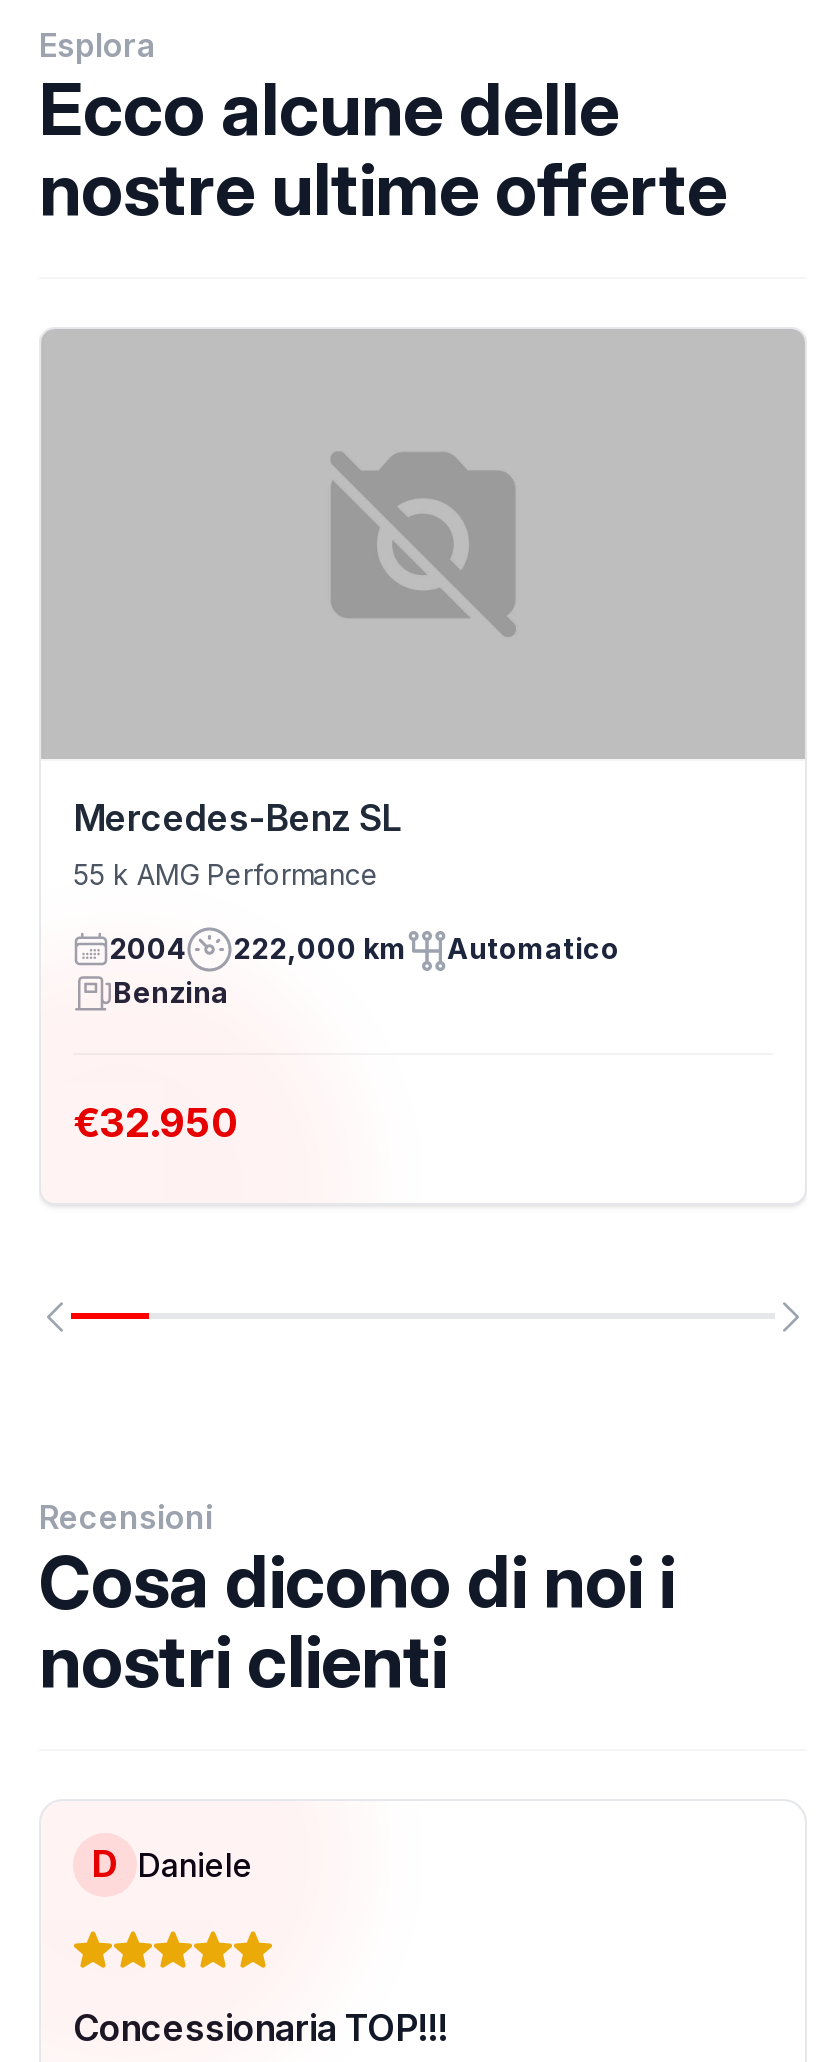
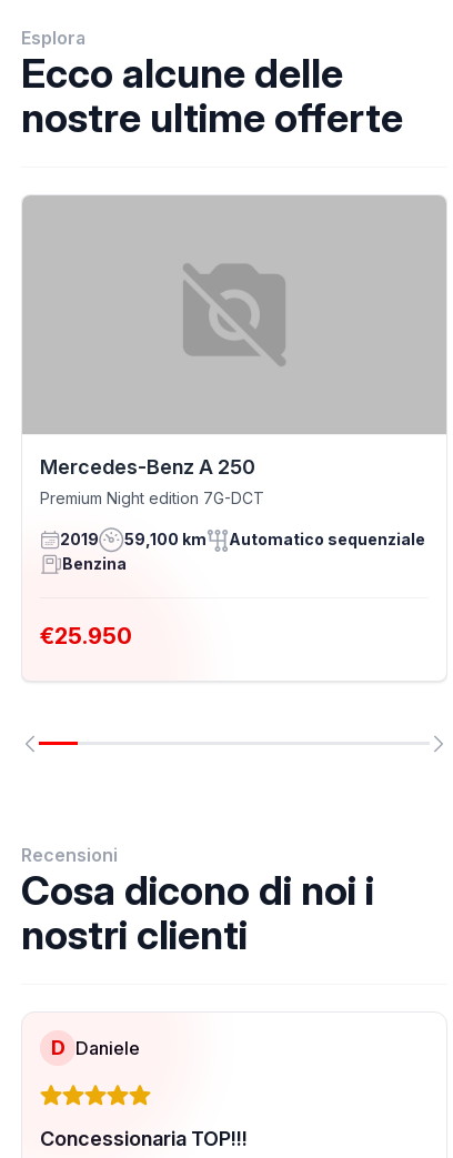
- Mercedes-Benz SL
- 55 k AMG Performance
+ Mercedes-Benz A 250
+ Premium Night edition 7G-DCT

- 2004
- 222,000 km
- Automatico
+ 2019
+ 59,100 km
+ Automatico sequenziale

- €32.950
+ €25.950
